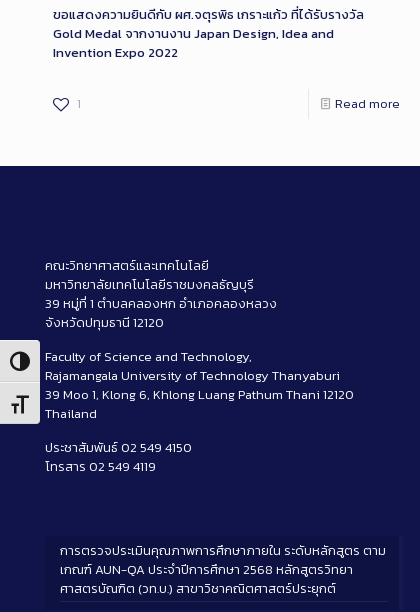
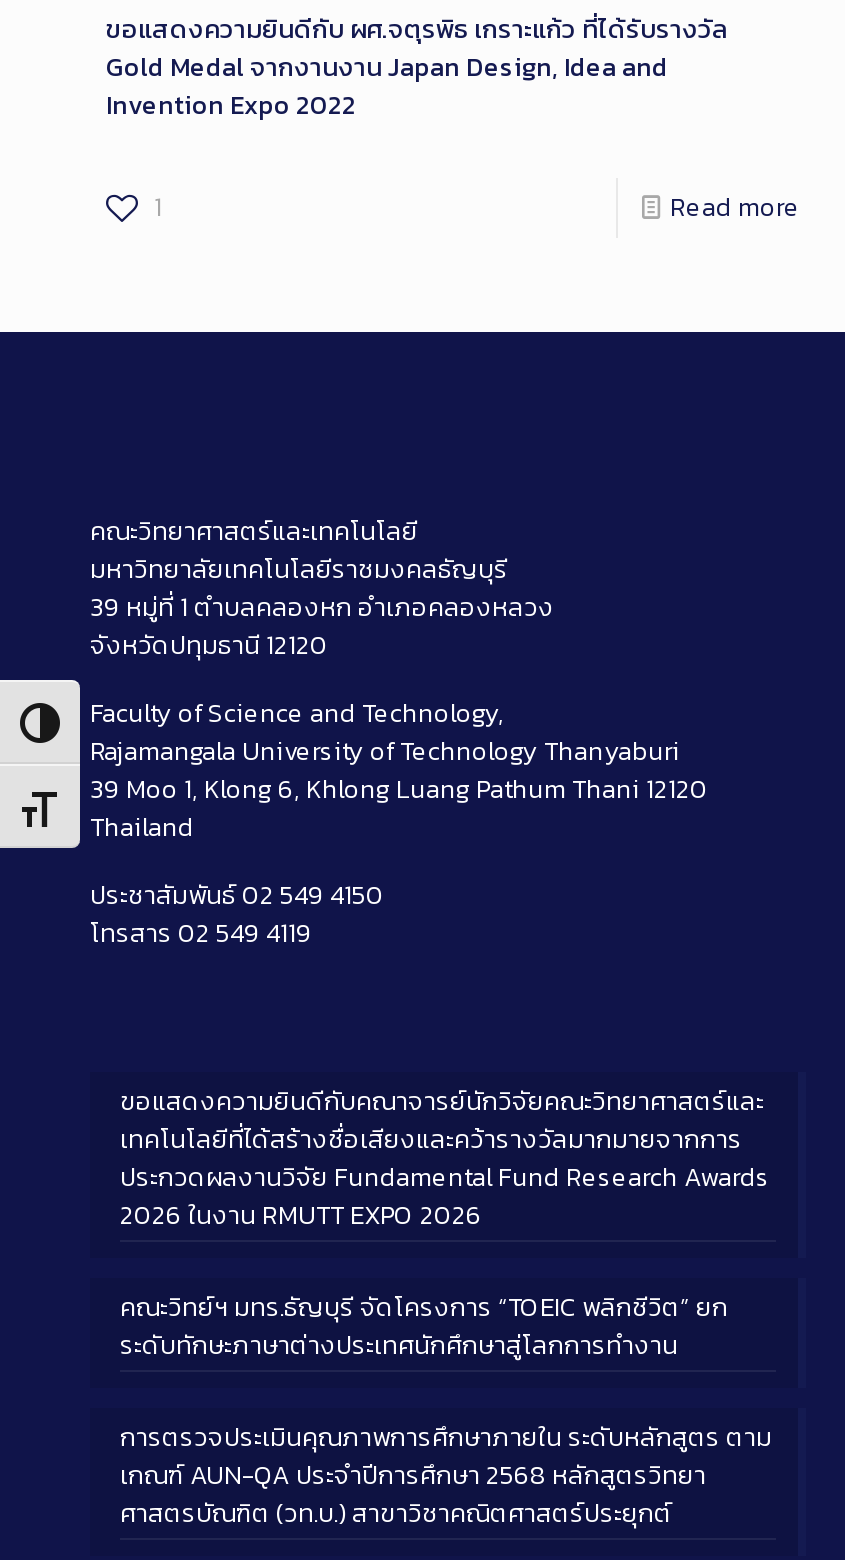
+ ขอแสดงความยินดีกับคณาจารย์นักวิจัยคณะวิทยาศาสตร์และ
+ เทคโนโลยีที่ได้สร้างชื่อเสียงและคว้ารางวัลมากมายจากการ
+ ประกวดผลงานวิจัย Fundamental Fund Research Awards
+ 2026 ในงาน RMUTT EXPO 2026
+ คณะวิทย์ฯ มทร.ธัญบุรี จัดโครงการ “TOEIC พลิกชีวิต” ยก
+ ระดับทักษะภาษาต่างประเทศนักศึกษาสู่โลกการทำงาน
